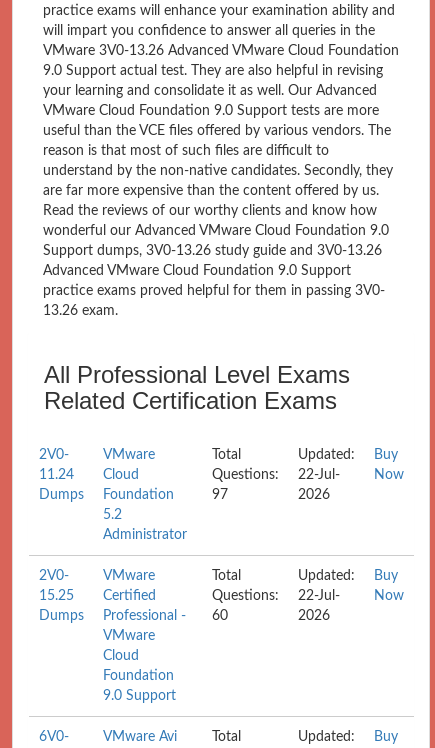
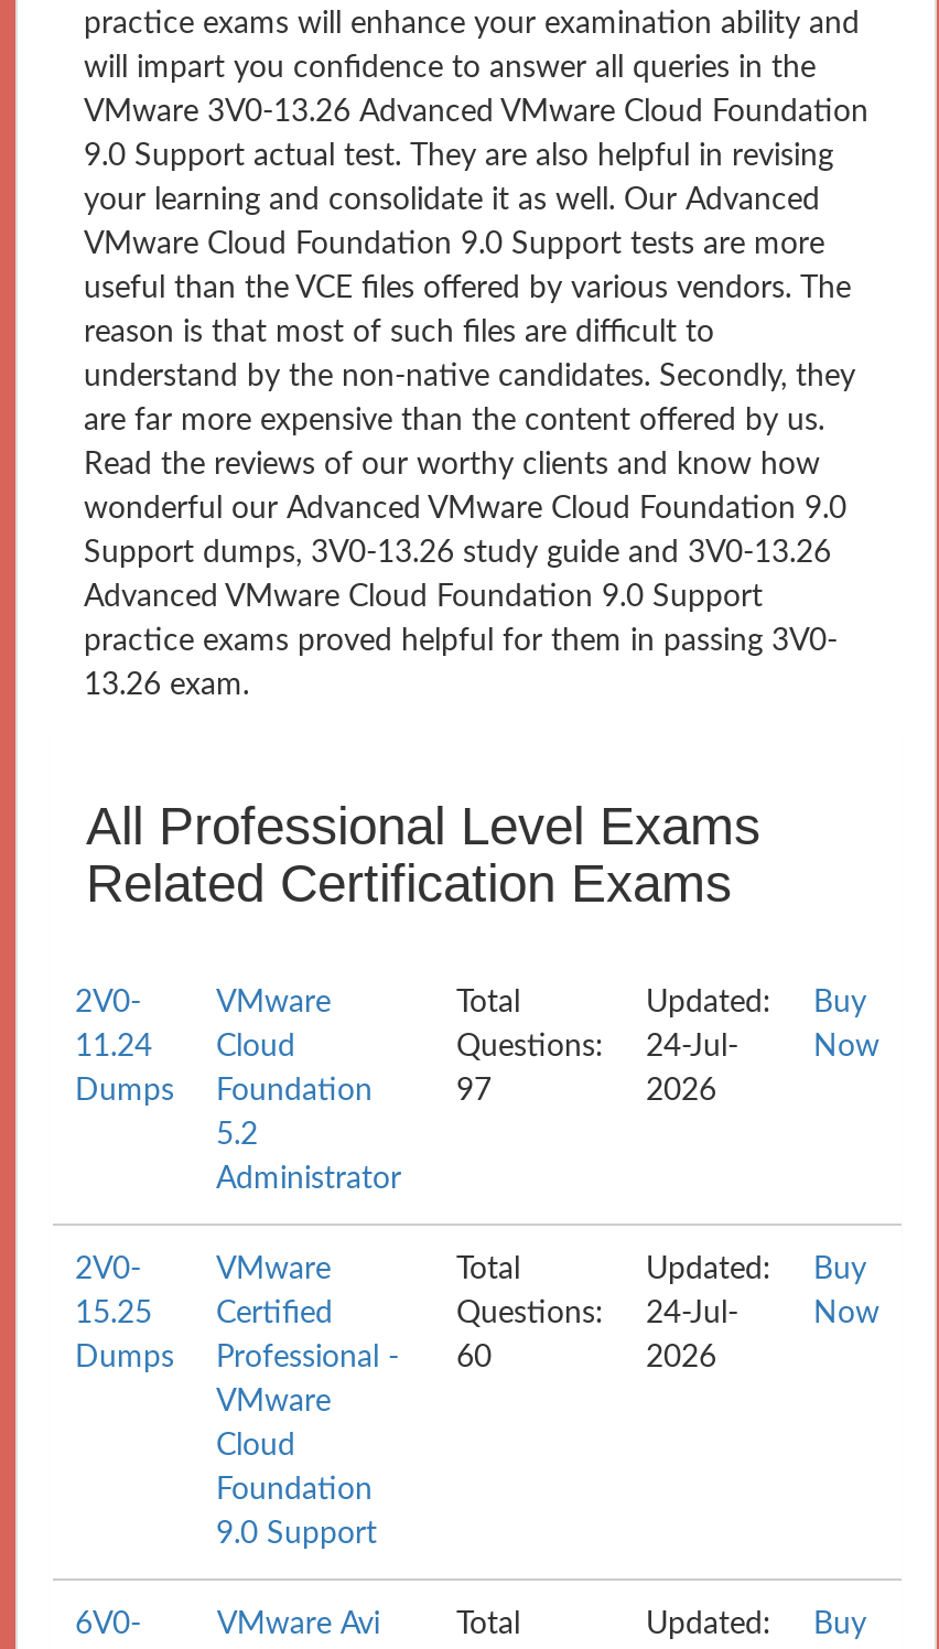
- Questions: 22-Jul-
+ Questions: 24-Jul-

- Questions: 22-Jul-
+ Questions: 24-Jul-
